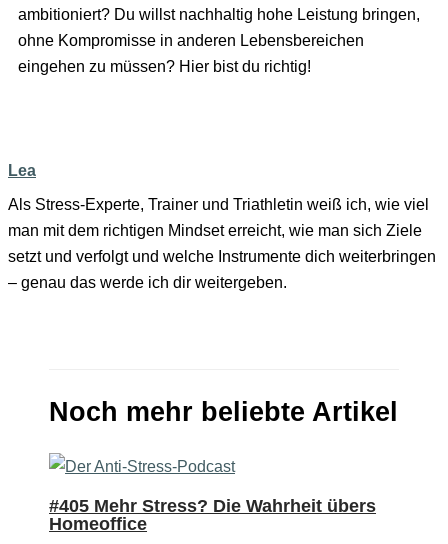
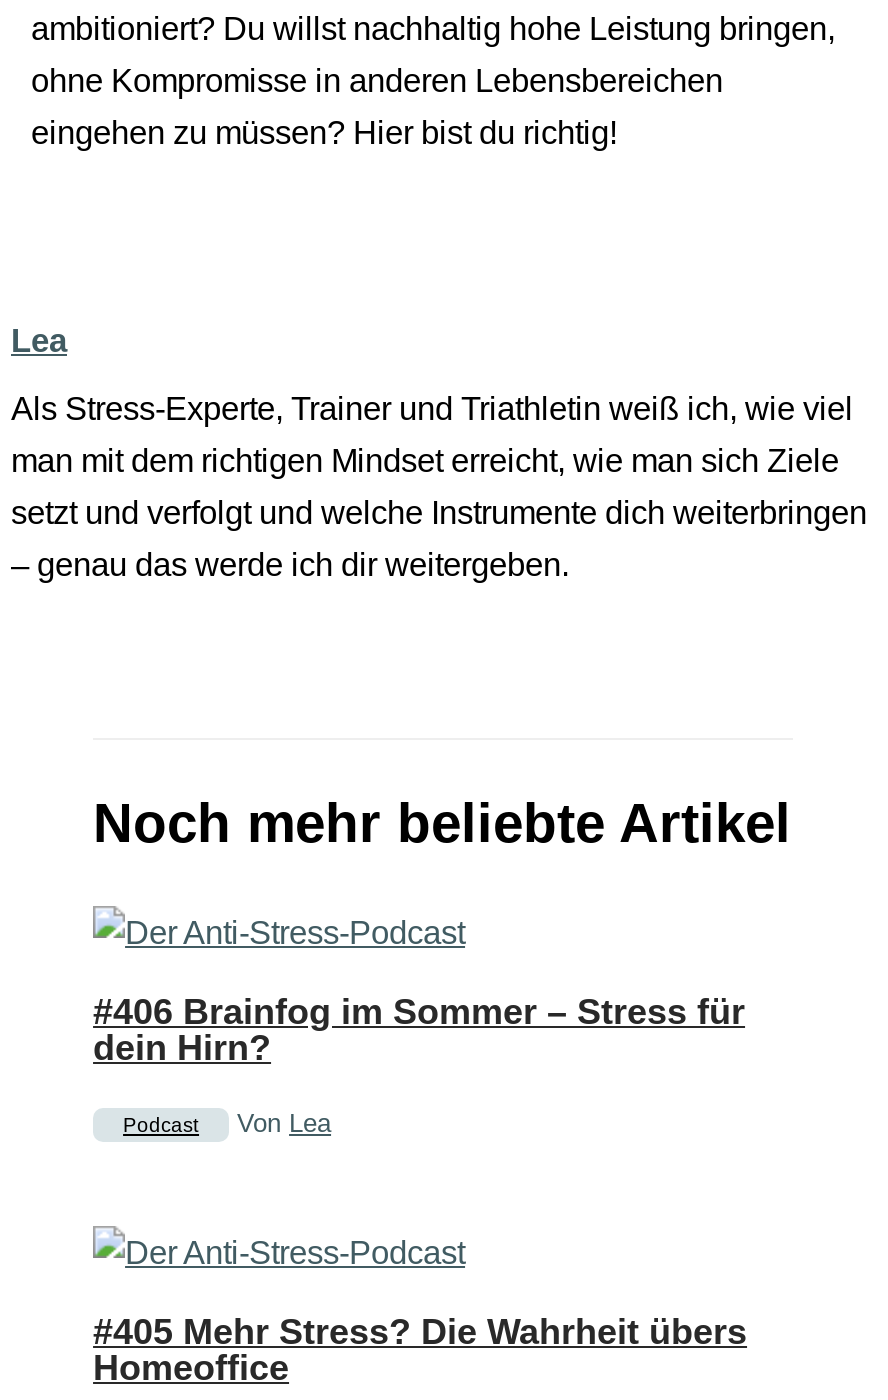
+ #406 Brainfog im Sommer – Stress für
+ dein Hirn?
+ Podcast
+ Von Lea
